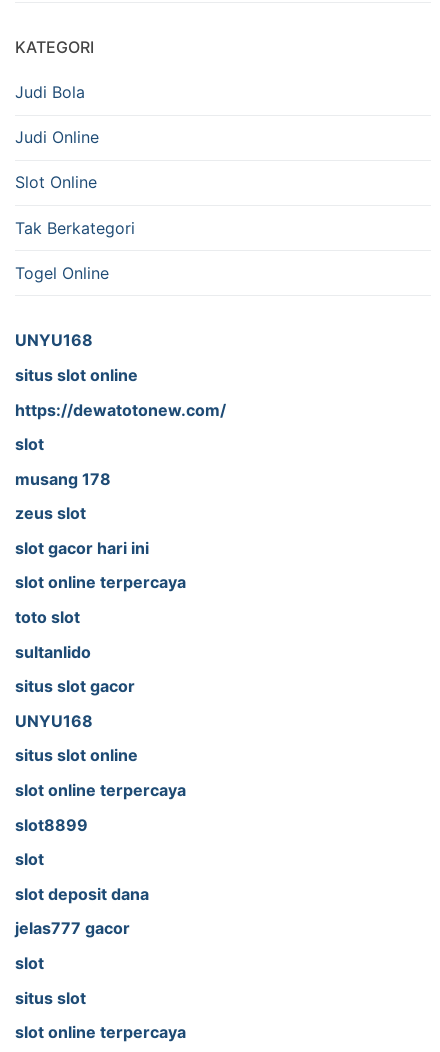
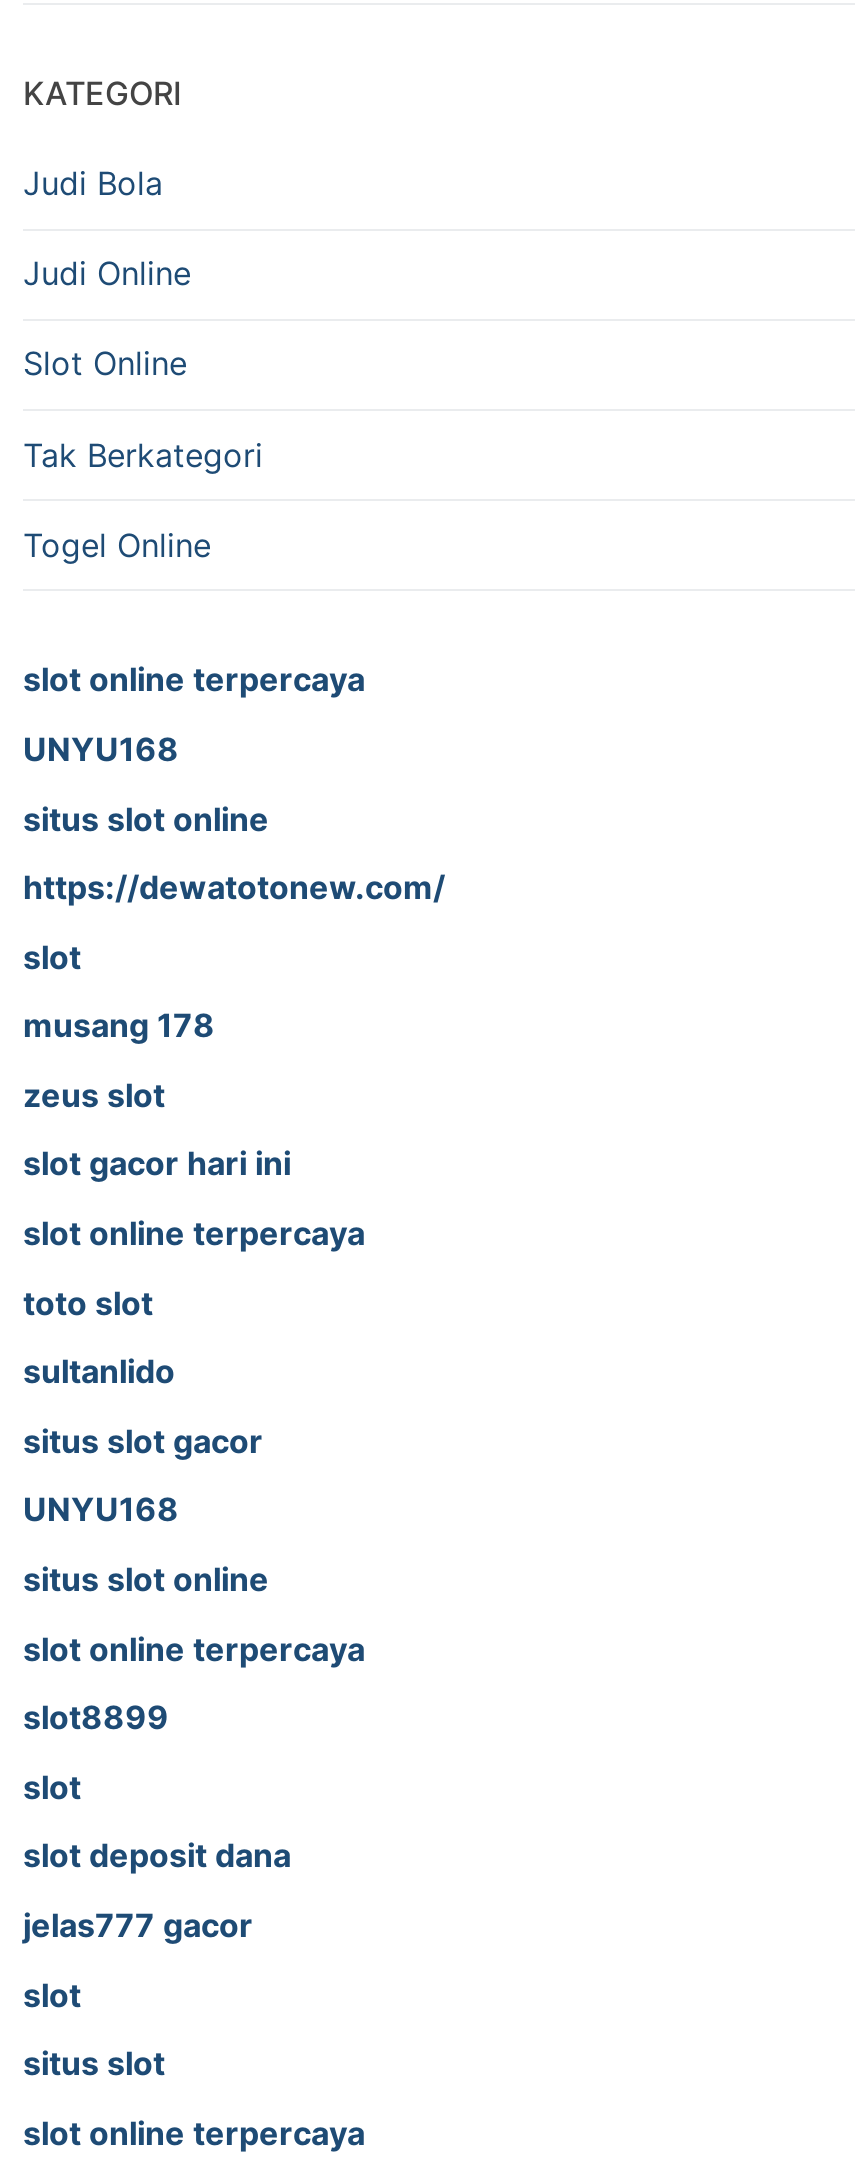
+ slot online terpercaya
